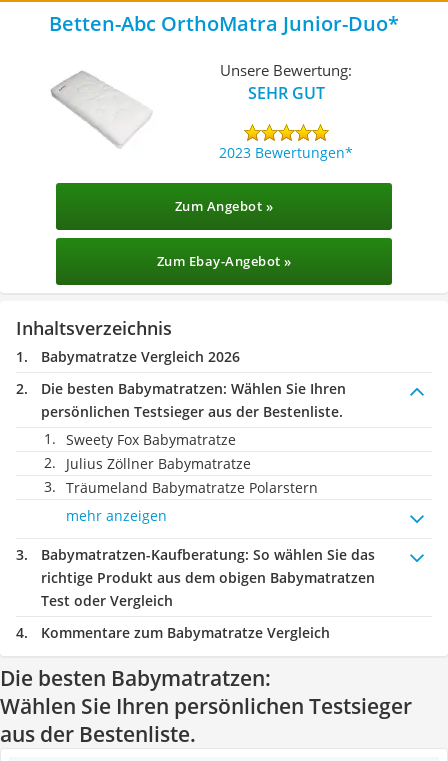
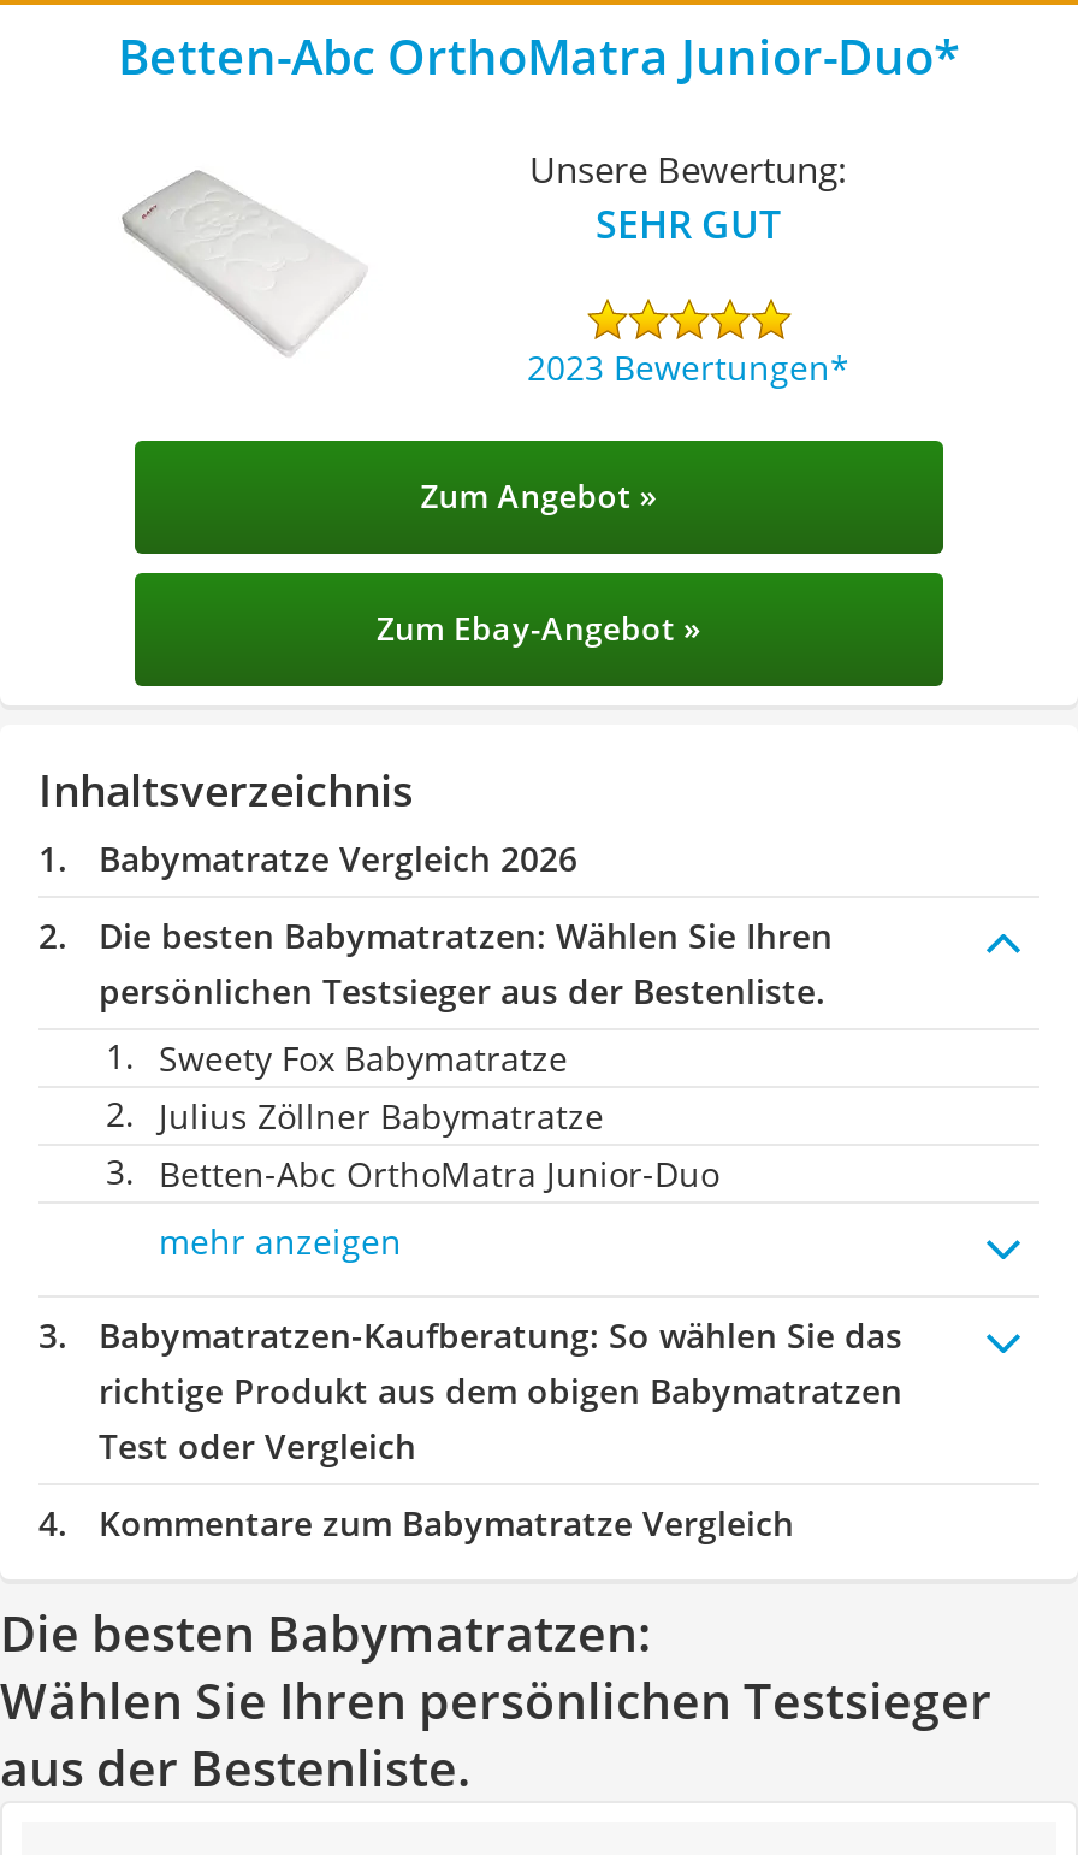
- Träumeland Babymatratze Polarstern
+ Betten-Abc OrthoMatra Junior-Duo
